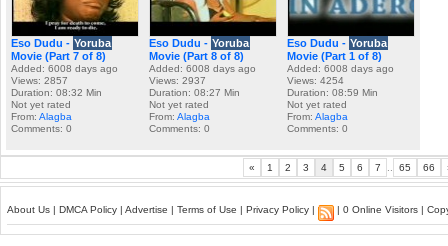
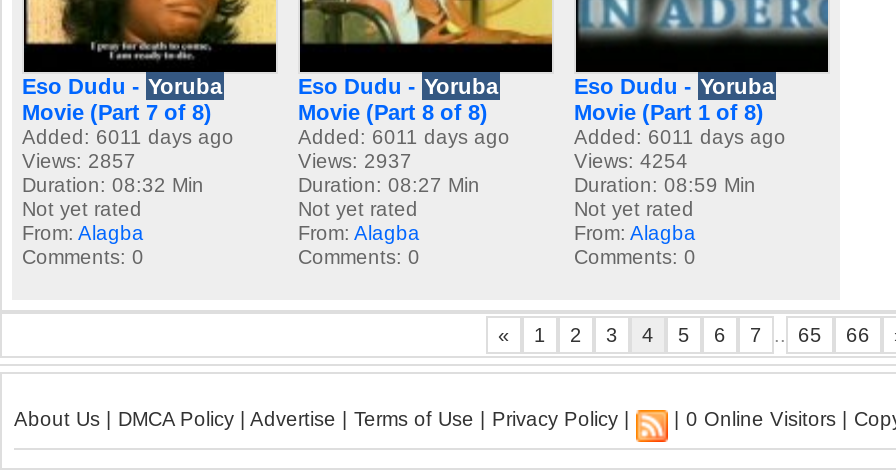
- Added: 6008 days ago
+ Added: 6011 days ago

- Added: 6008 days ago
+ Added: 6011 days ago

- Added: 6008 days ago
+ Added: 6011 days ago
